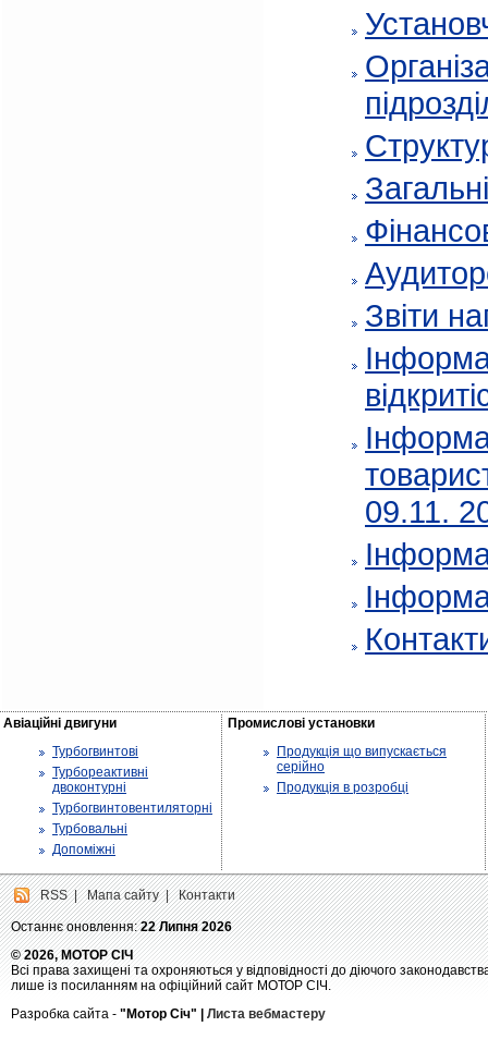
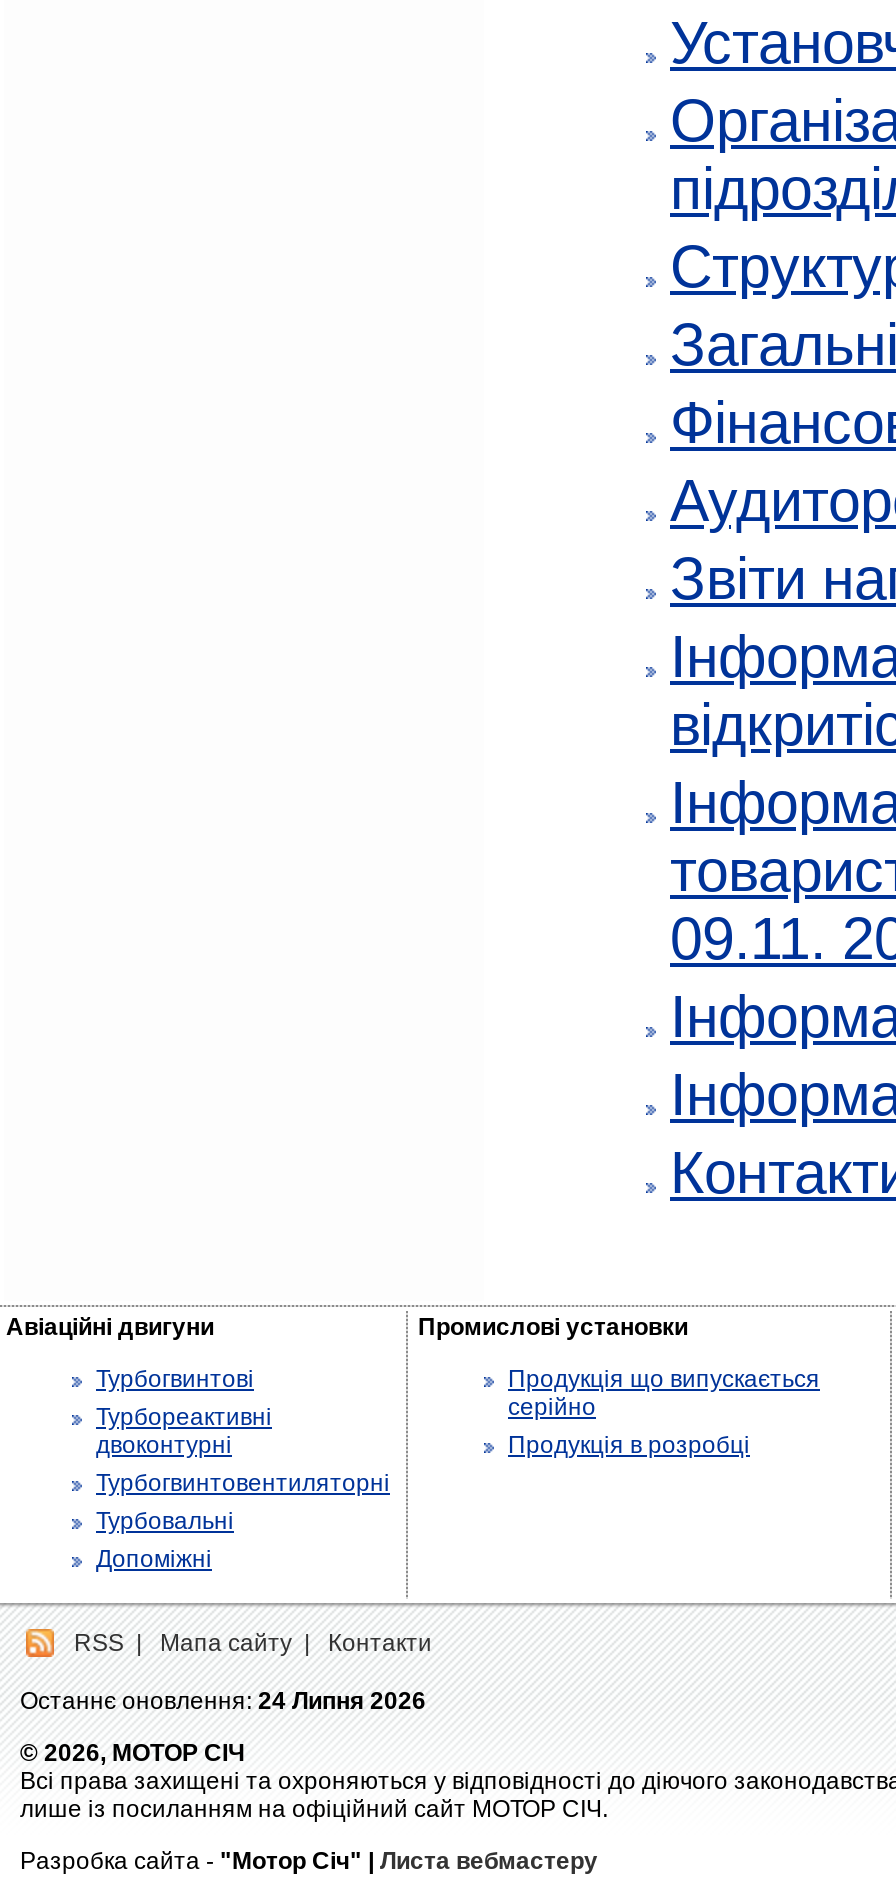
- Останнє оновлення: 22 Липня 2026
+ Останнє оновлення: 24 Липня 2026
